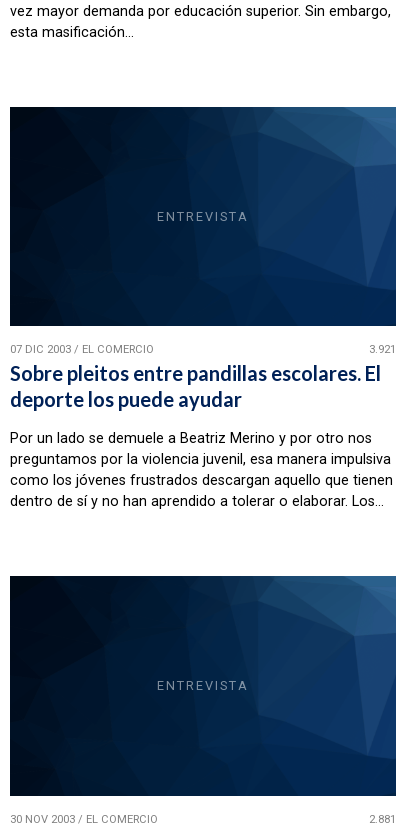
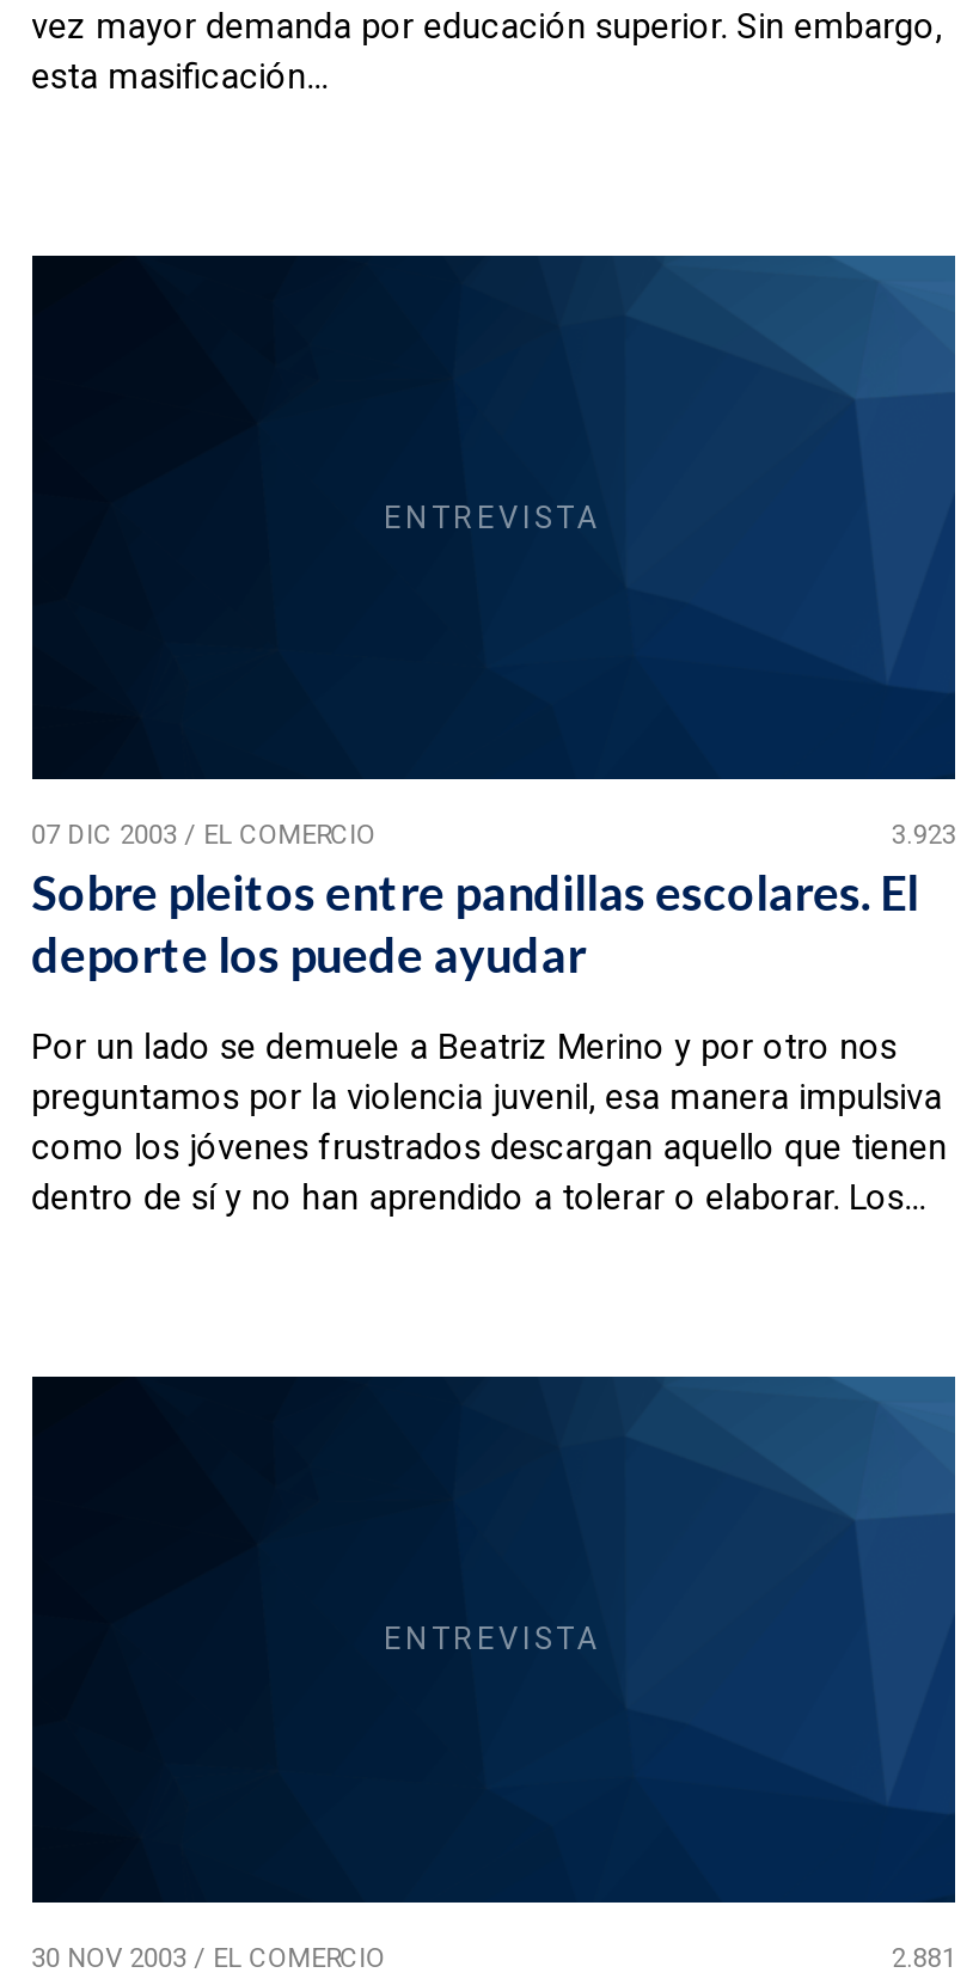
- 3.921
+ 3.923
